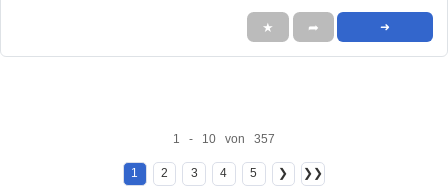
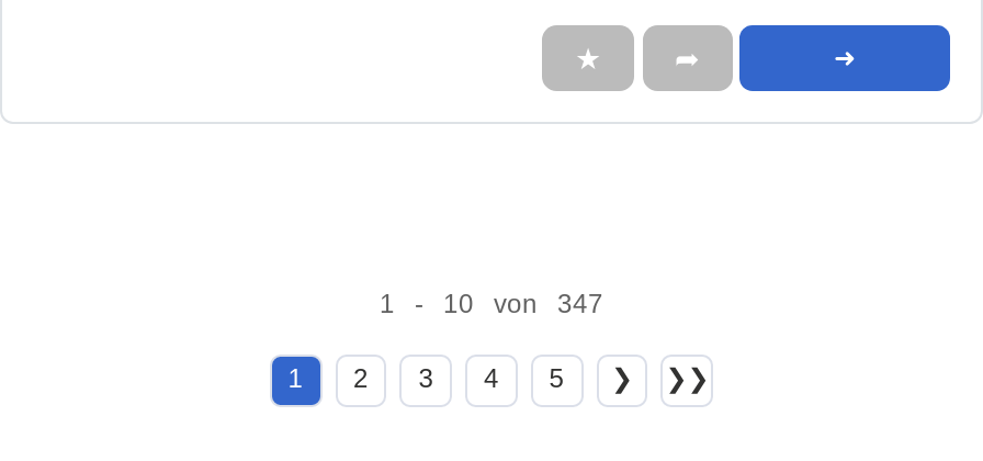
- 1 - 10 von 357
+ 1 - 10 von 347
